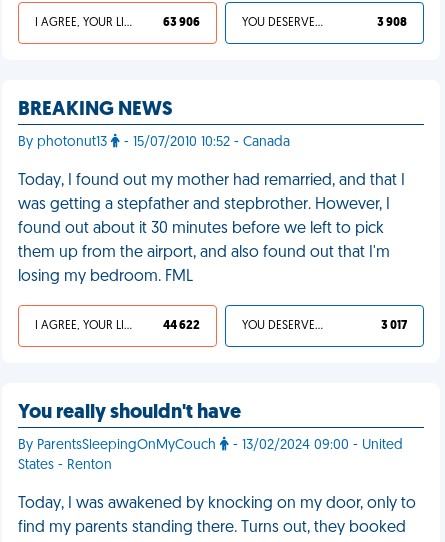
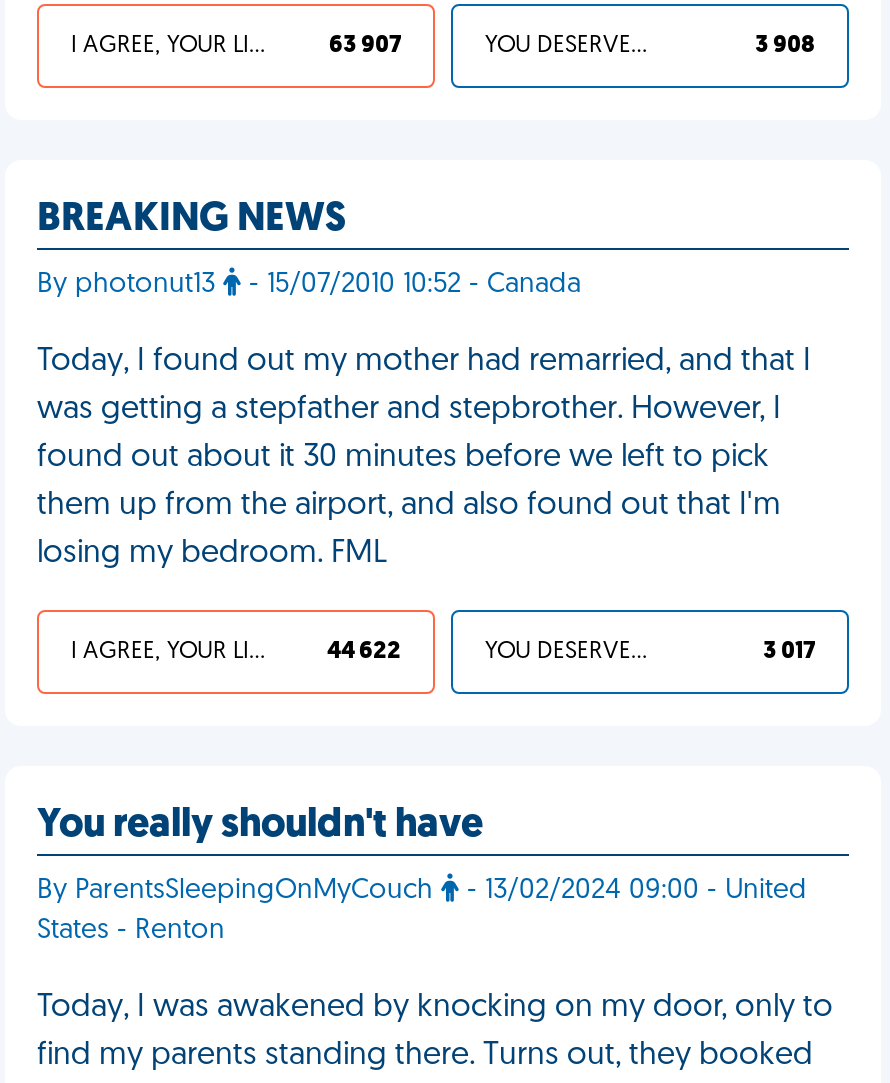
- 63 906
+ 63 907
